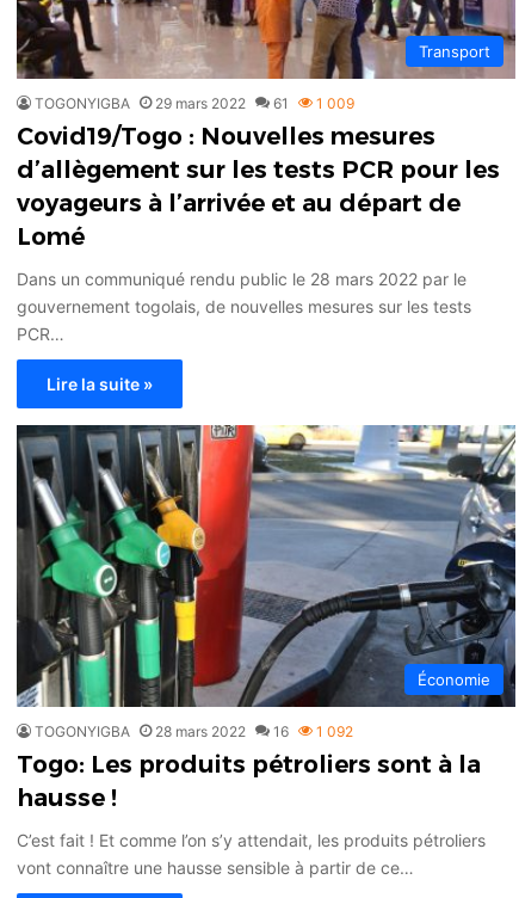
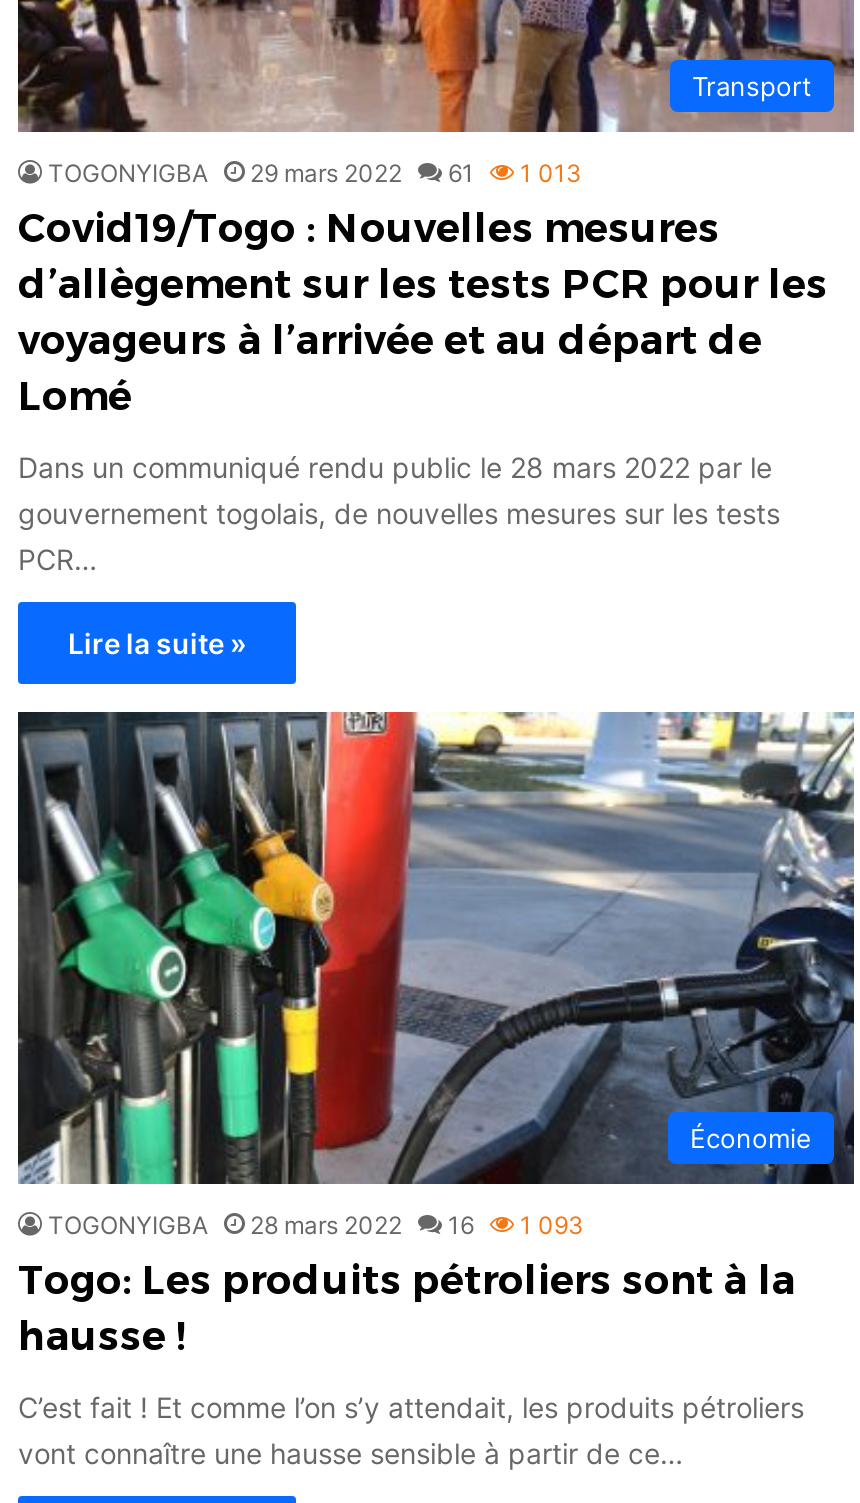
- TOGONYIGBA 29 mars 2022 61 1 009
+ TOGONYIGBA 29 mars 2022 61 1 013

- TOGONYIGBA 28 mars 2022 16 1 092
+ TOGONYIGBA 28 mars 2022 16 1 093
